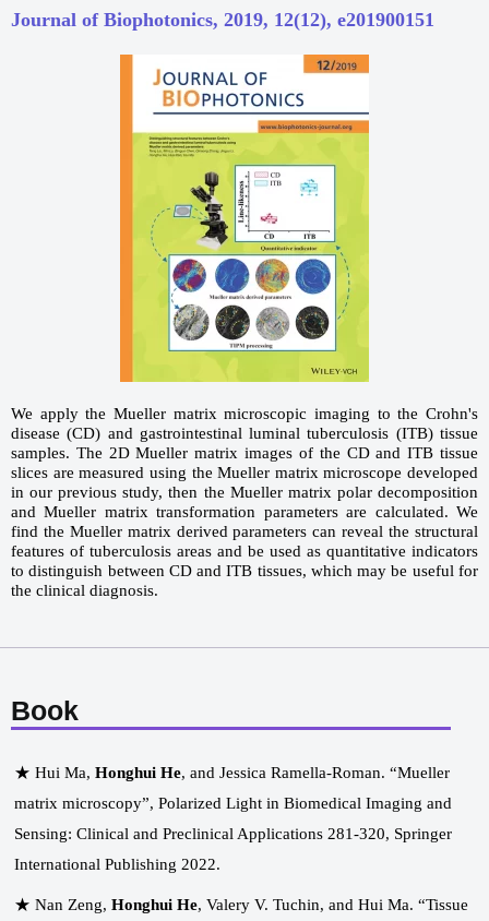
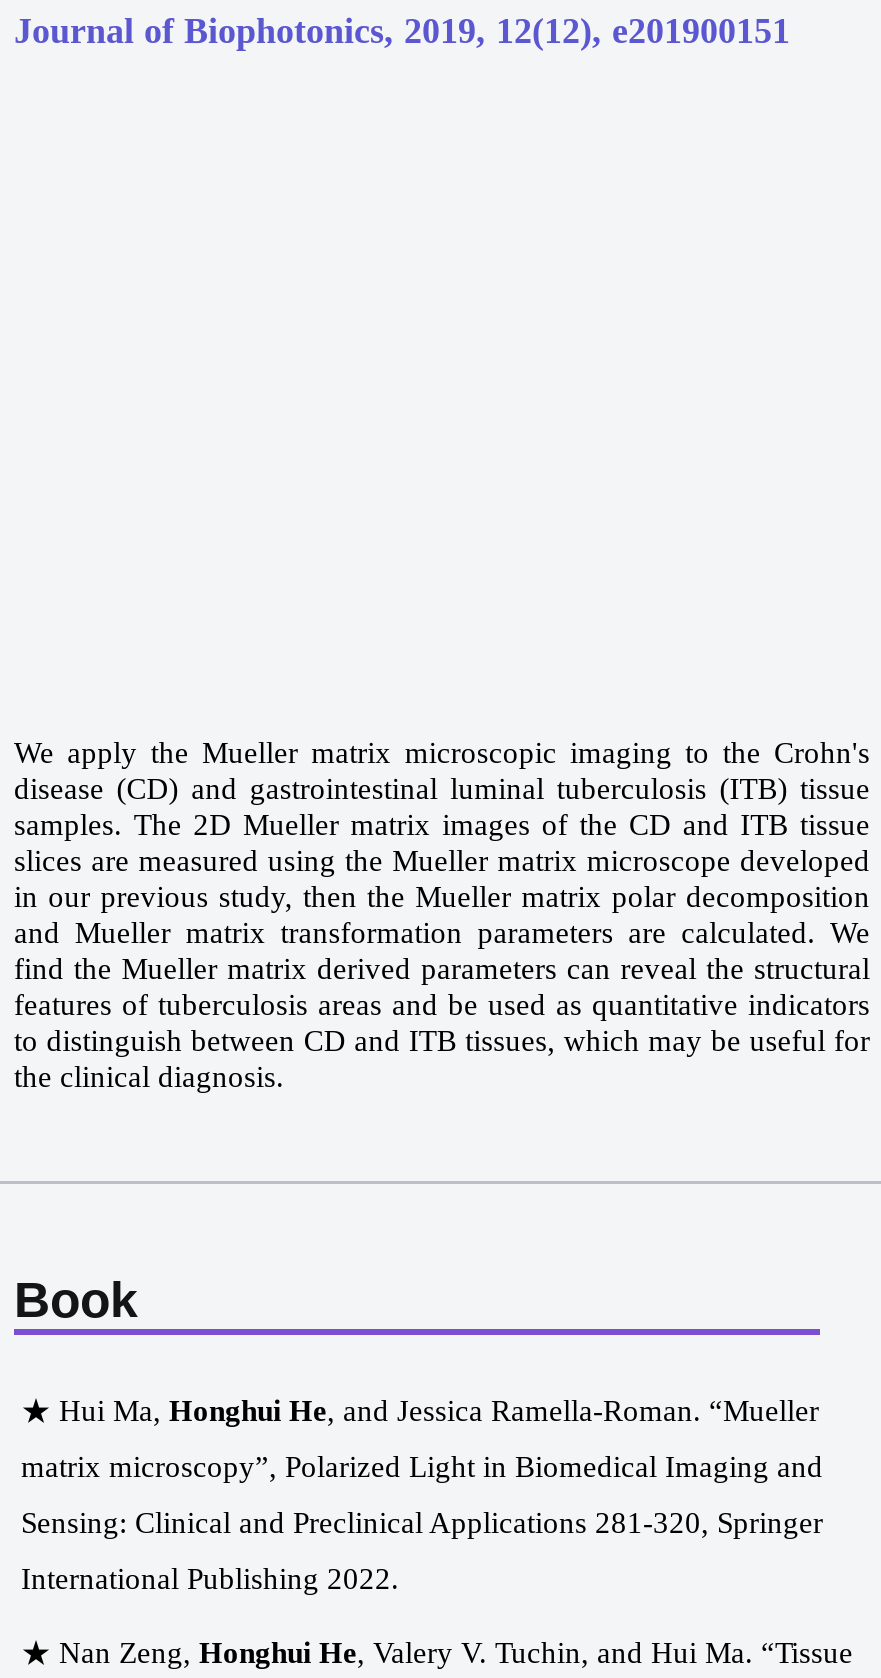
- [image]
